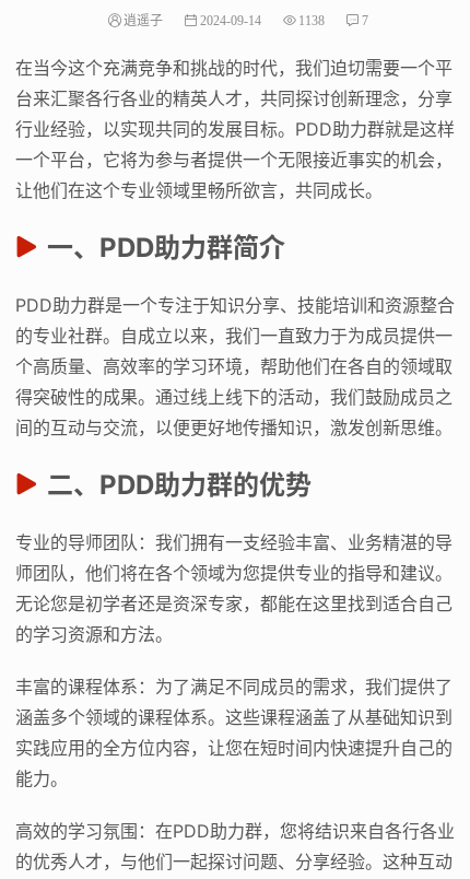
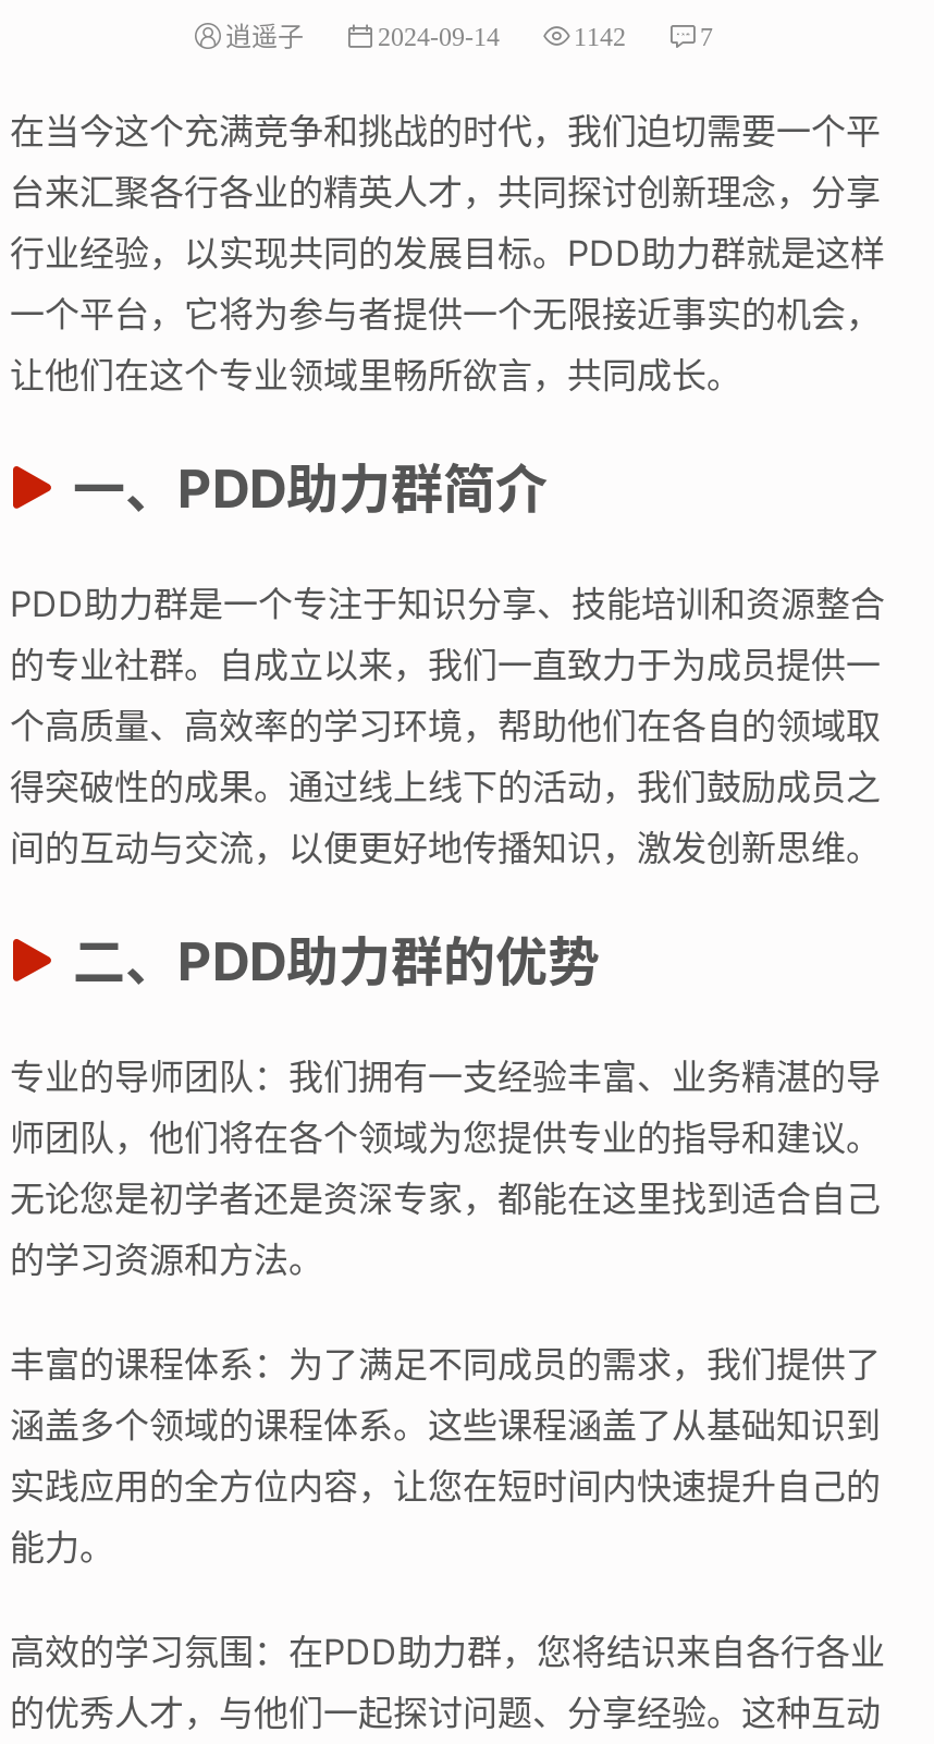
- 1138
+ 1142
